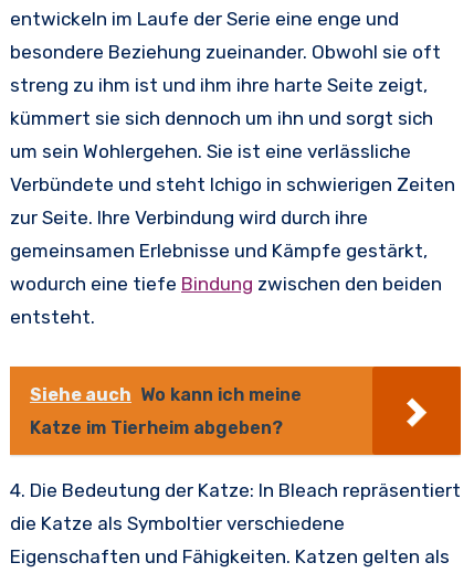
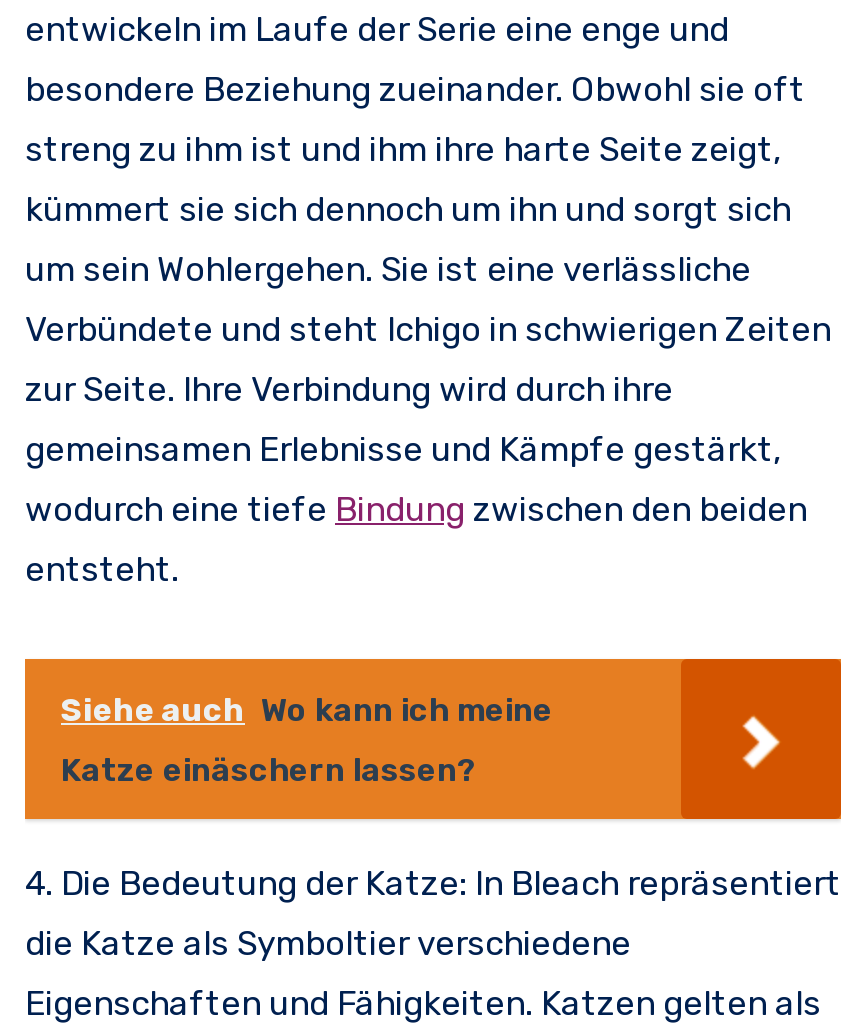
- Katze im Tierheim abgeben?
+ Katze einäschern lassen?
